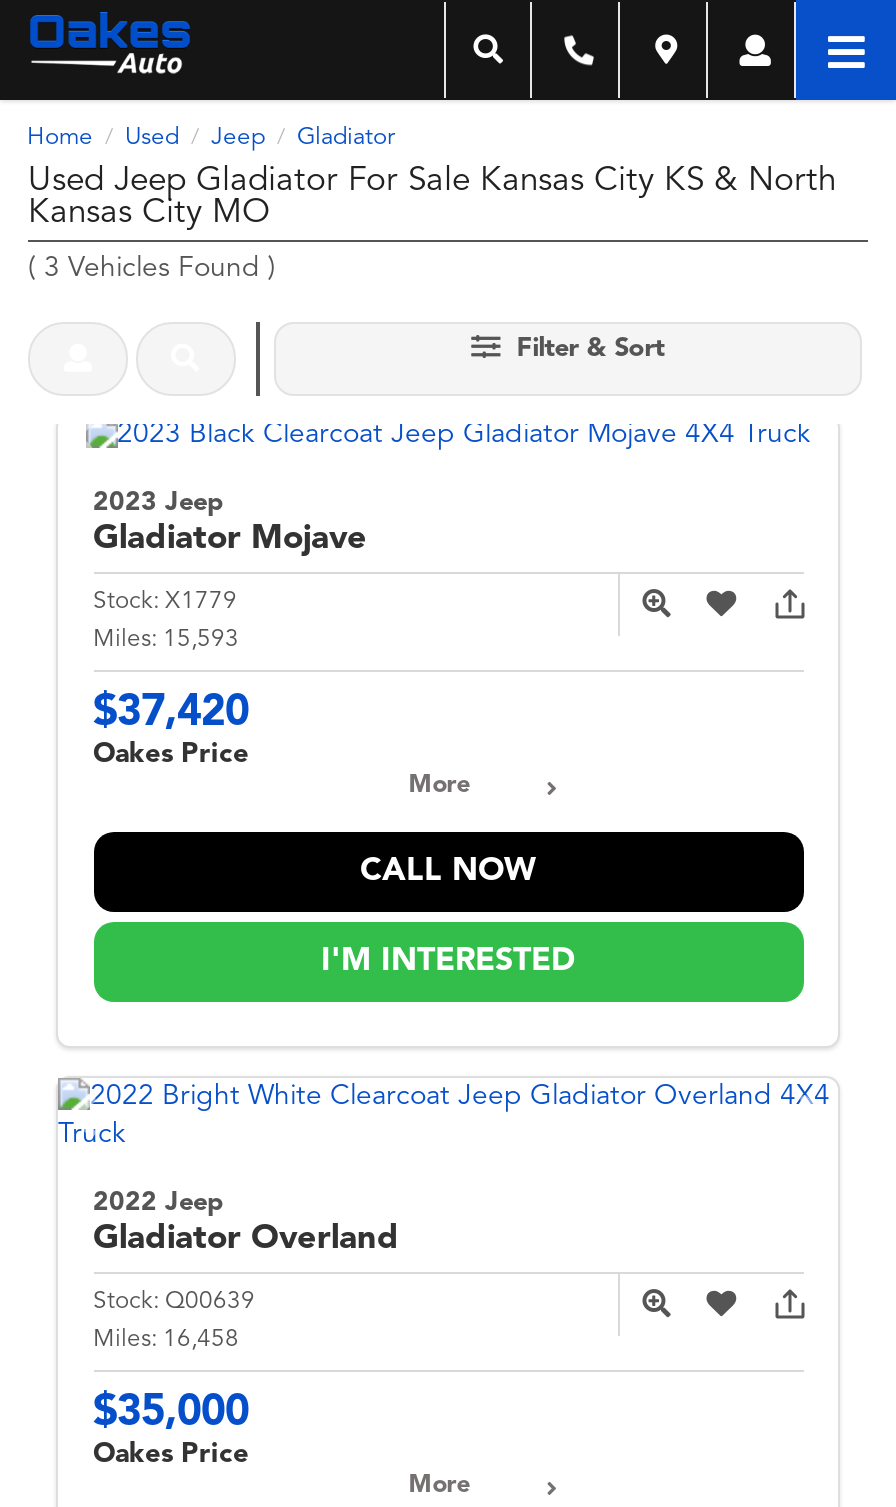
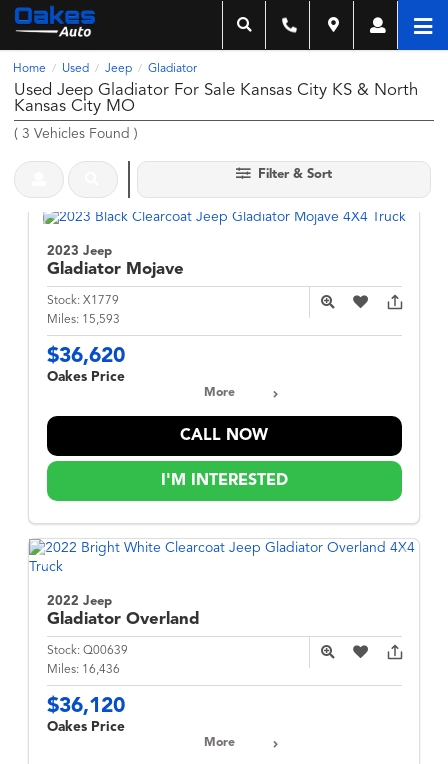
- $37,420
+ $36,620

- Miles: 16,458
+ Miles: 16,436

- $35,000
+ $36,120
